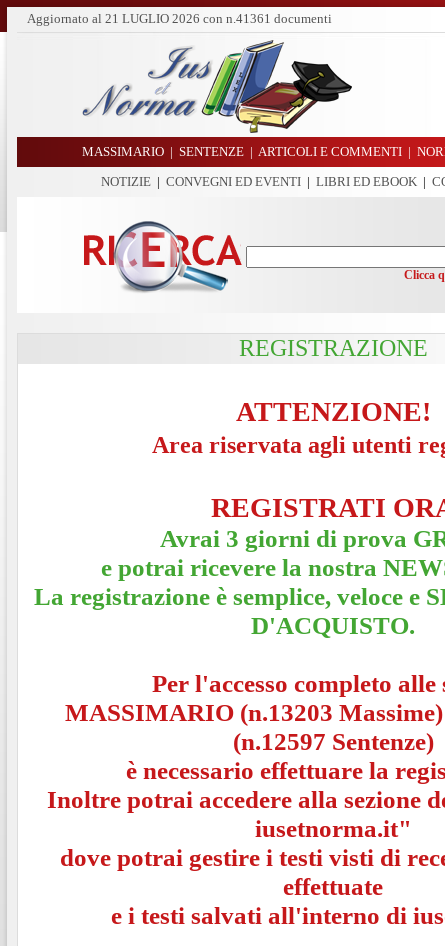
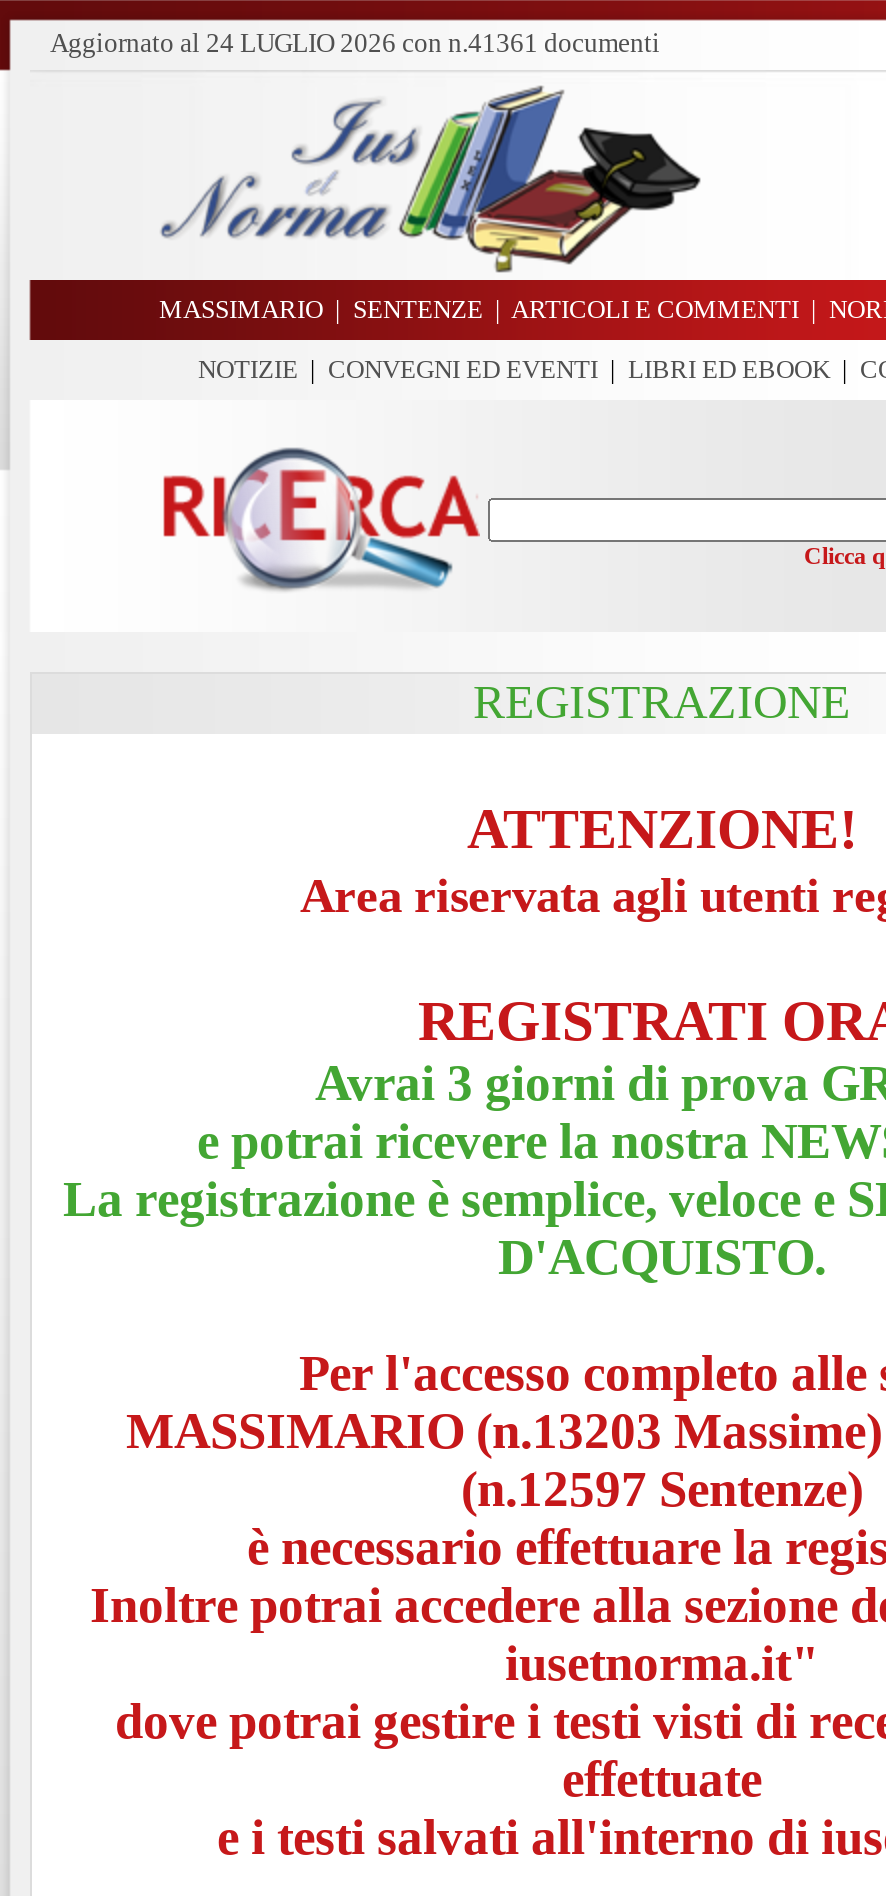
- Aggiornato al 21 LUGLIO 2026 con n.41361 documenti
+ Aggiornato al 24 LUGLIO 2026 con n.41361 documenti
